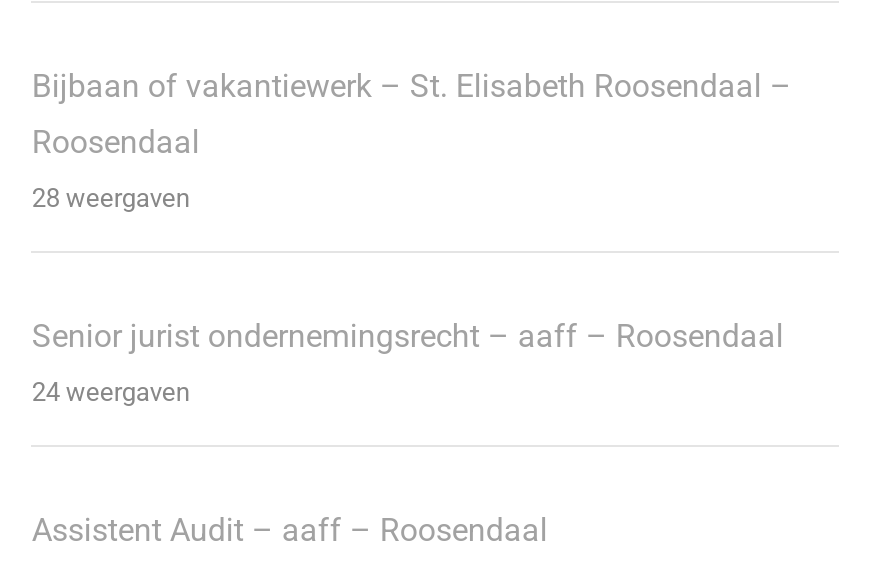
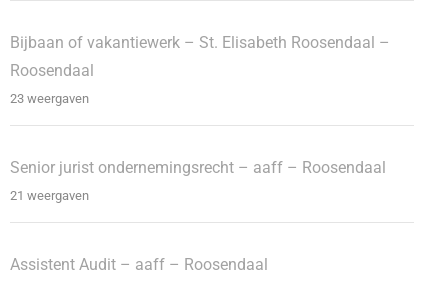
- 28 weergaven
+ 23 weergaven

- 24 weergaven
+ 21 weergaven
